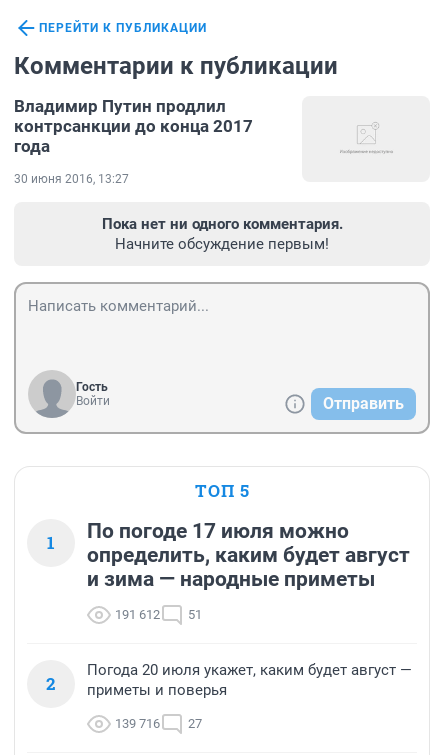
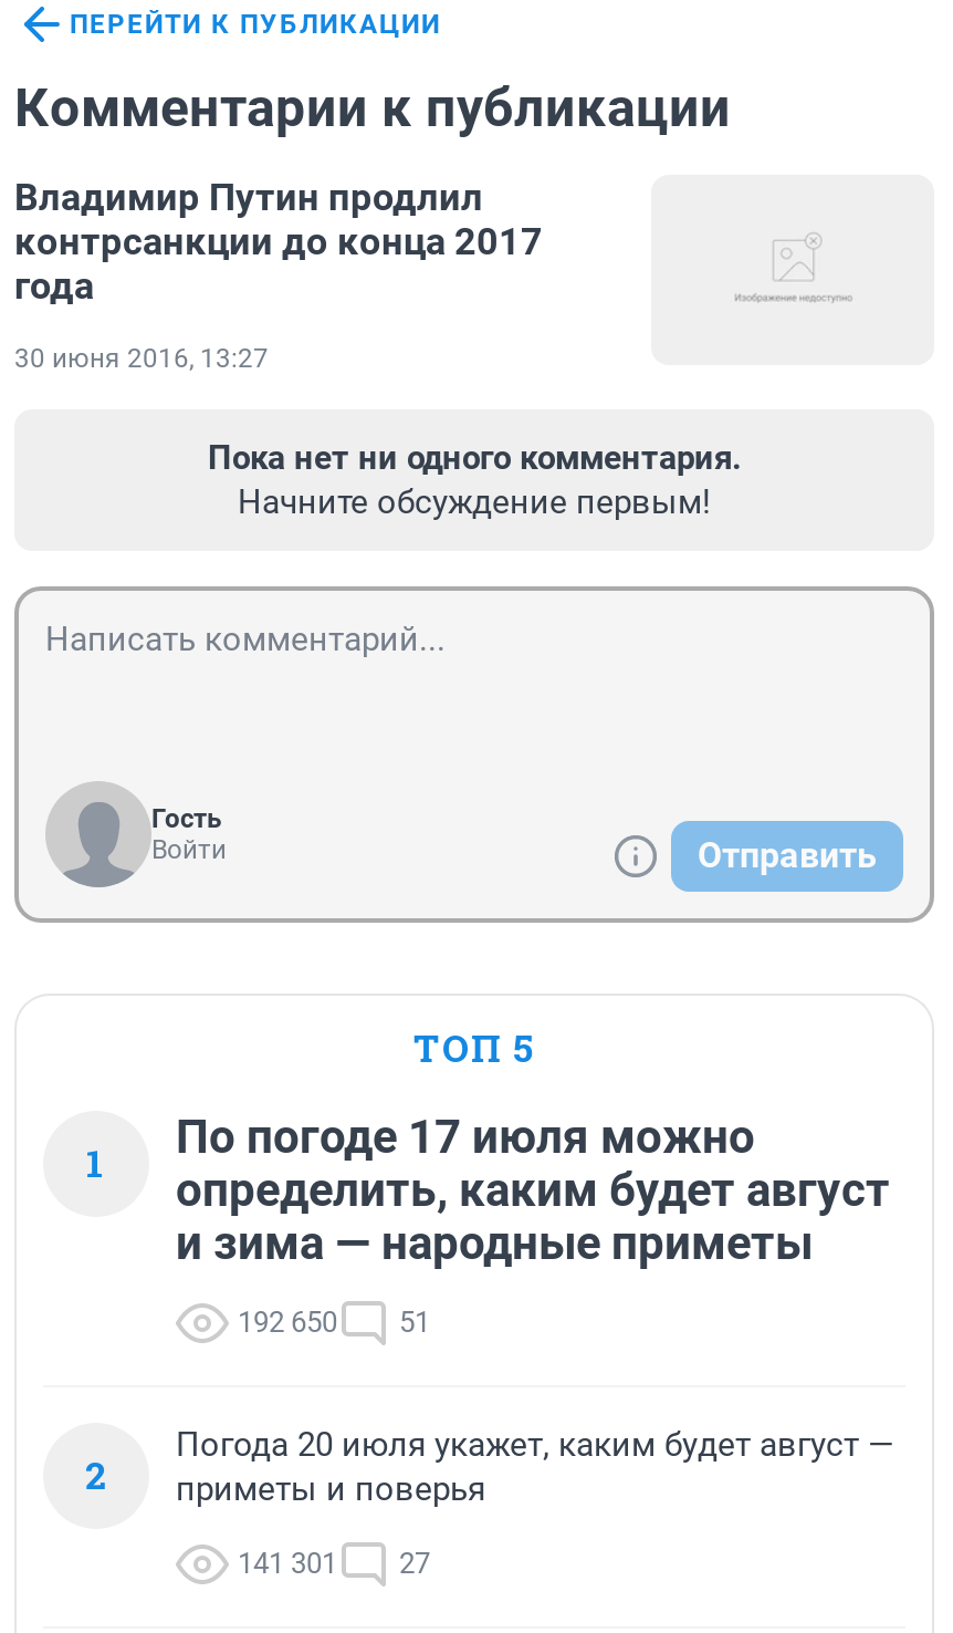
- 191 612 51
+ 192 650 51

- 139 716 27
+ 141 301 27
